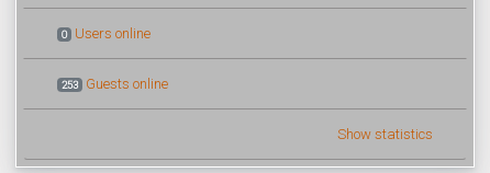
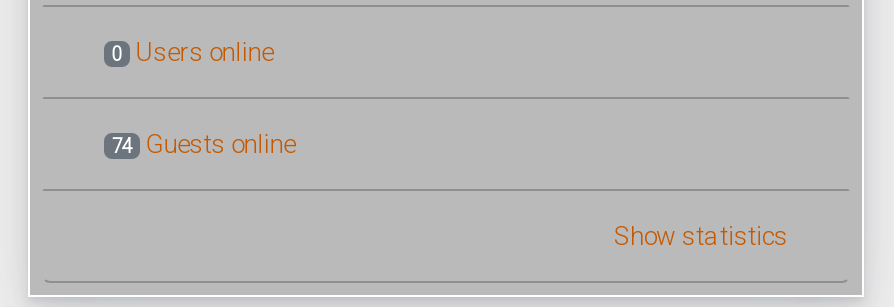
- 253 Guests online
+ 74 Guests online
